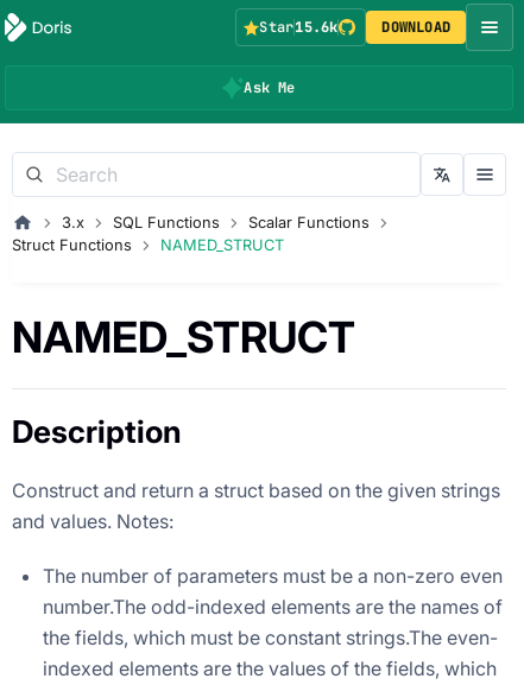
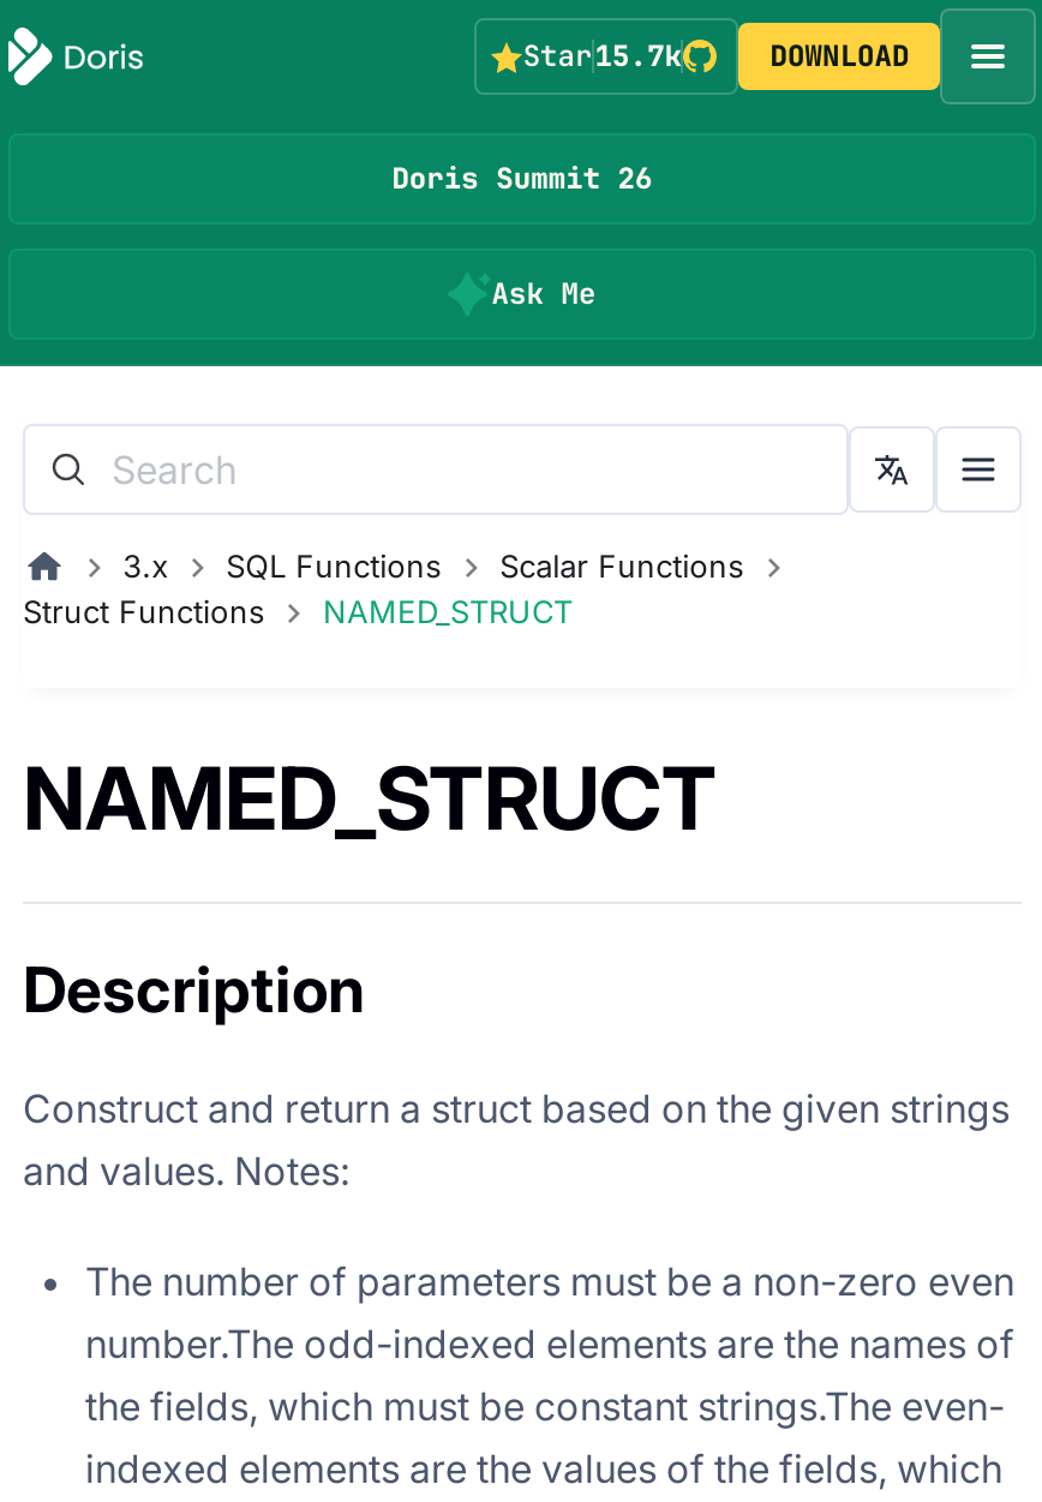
- Star15.6k
+ Star15.7k

+ Doris Summit 26
